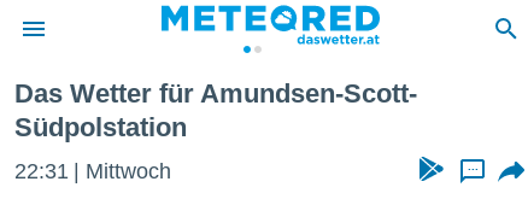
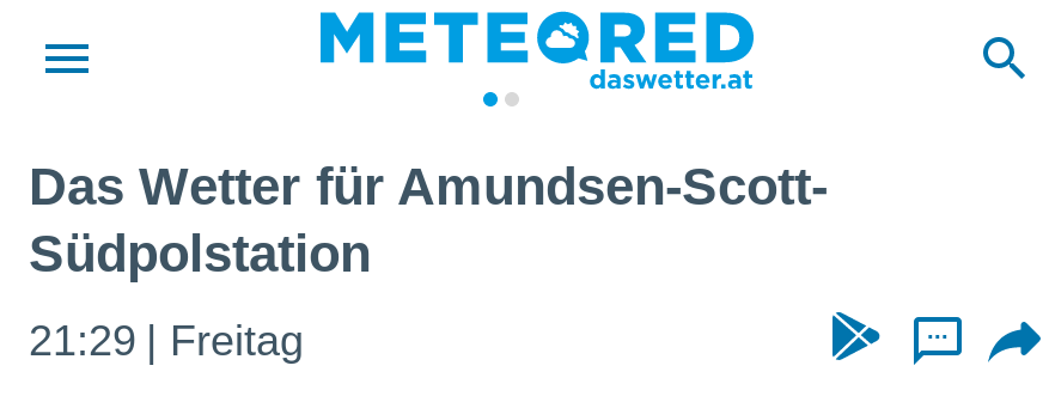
- 22:31 Mittwoch
+ 21:29 Freitag
